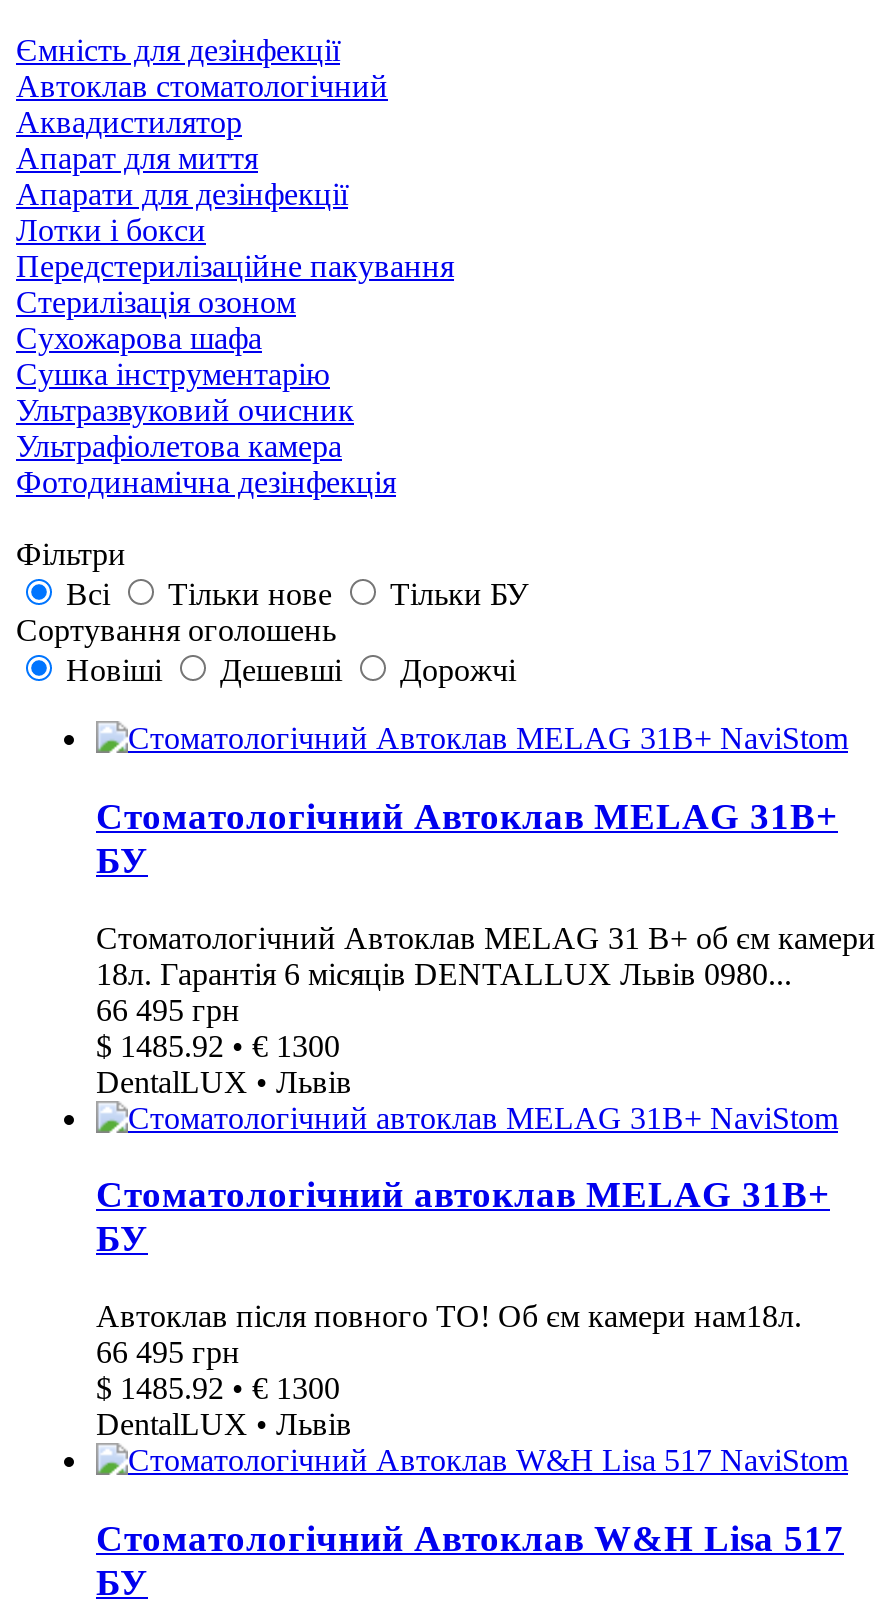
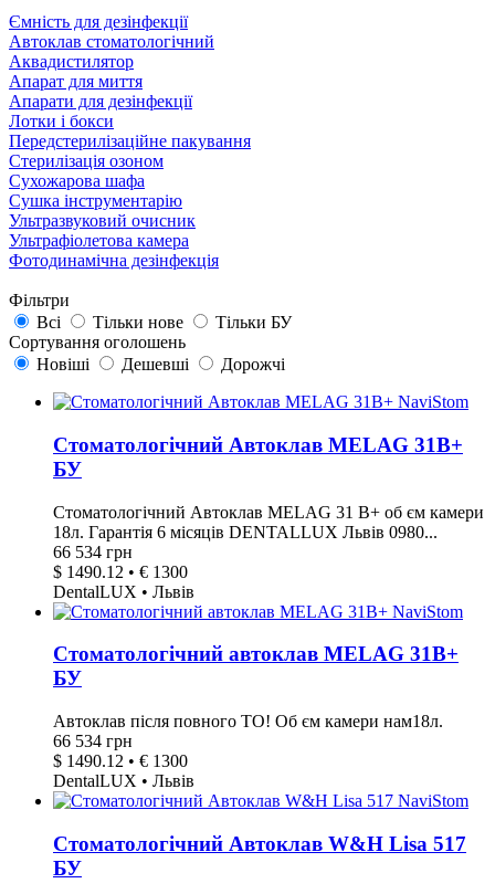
- 66 495 грн
+ 66 534 грн

- $ 1485.92 • € 1300
+ $ 1490.12 • € 1300

- 66 495 грн
+ 66 534 грн

- $ 1485.92 • € 1300
+ $ 1490.12 • € 1300
